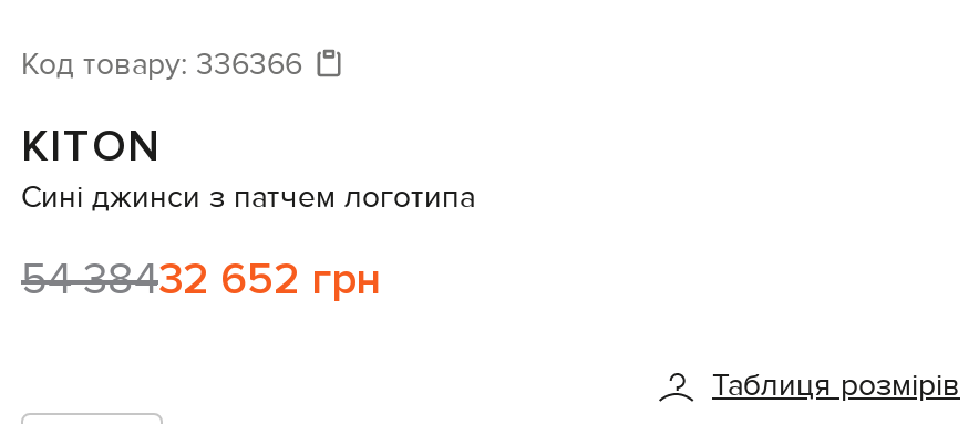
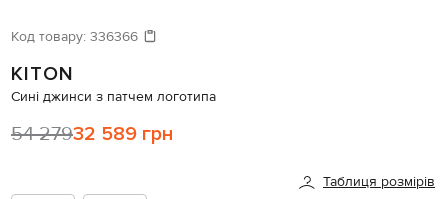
- 54 38432 652 грн
+ 54 27932 589 грн
